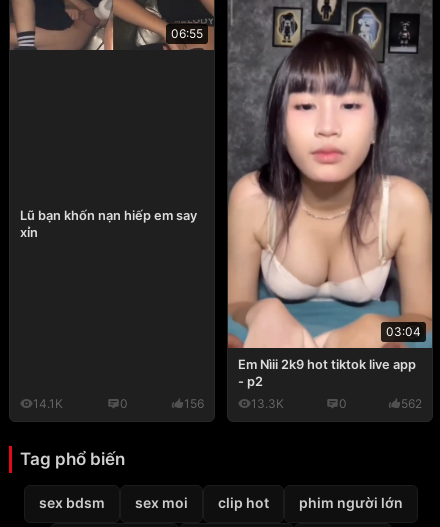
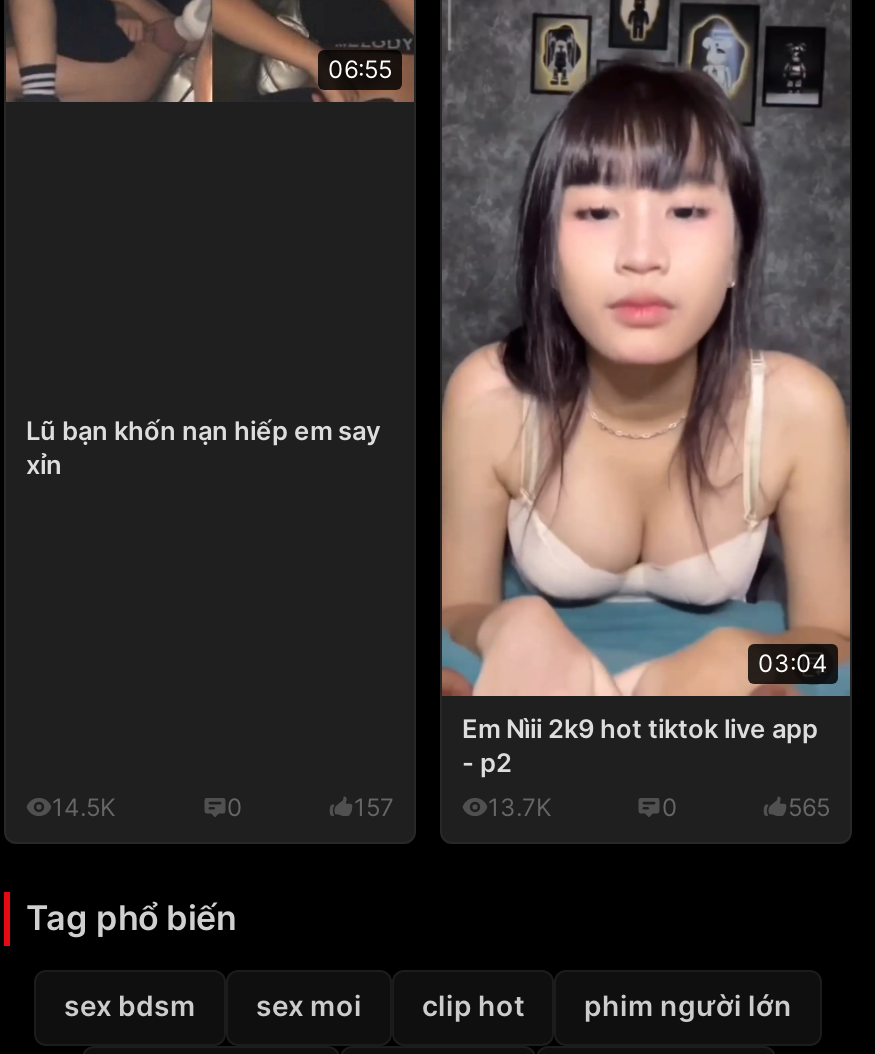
- 14.1K
+ 14.5K

- 156
+ 157

- 13.3K
+ 13.7K

- 562
+ 565
